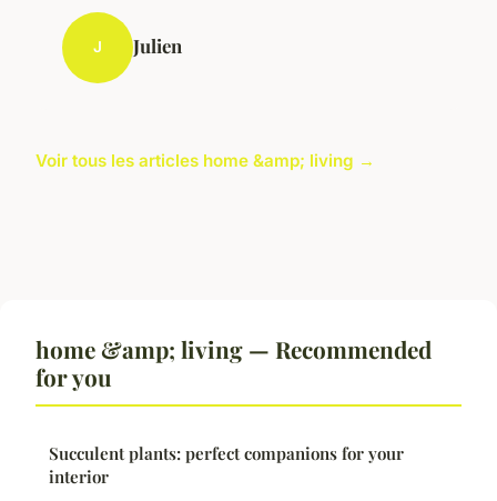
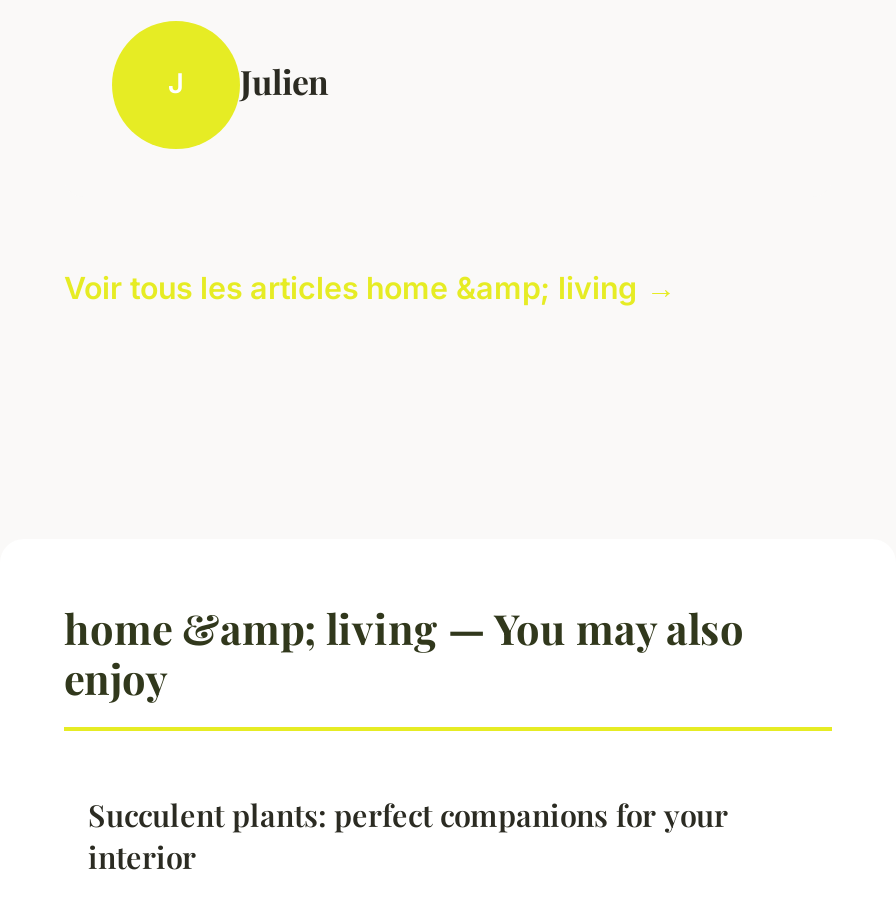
- home &amp; living — Recommended
- for you
+ home &amp; living — You may also
+ enjoy
